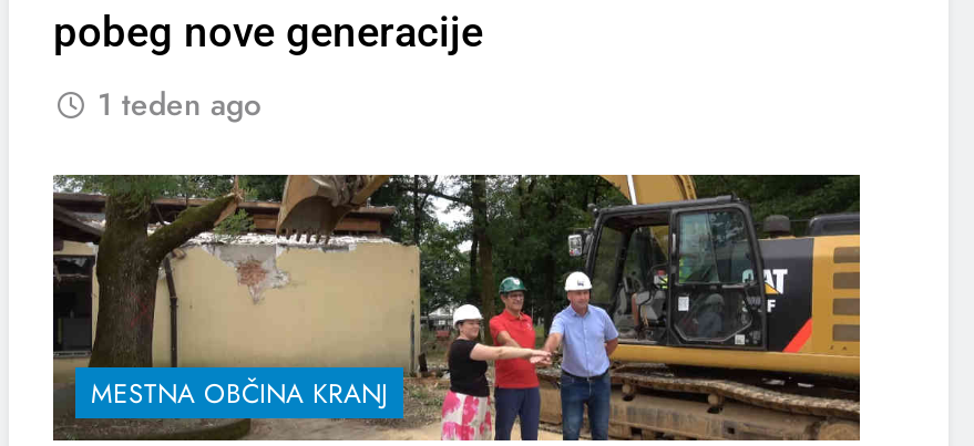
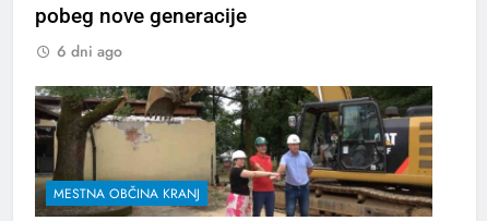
- 1 teden ago
+ 6 dni ago
